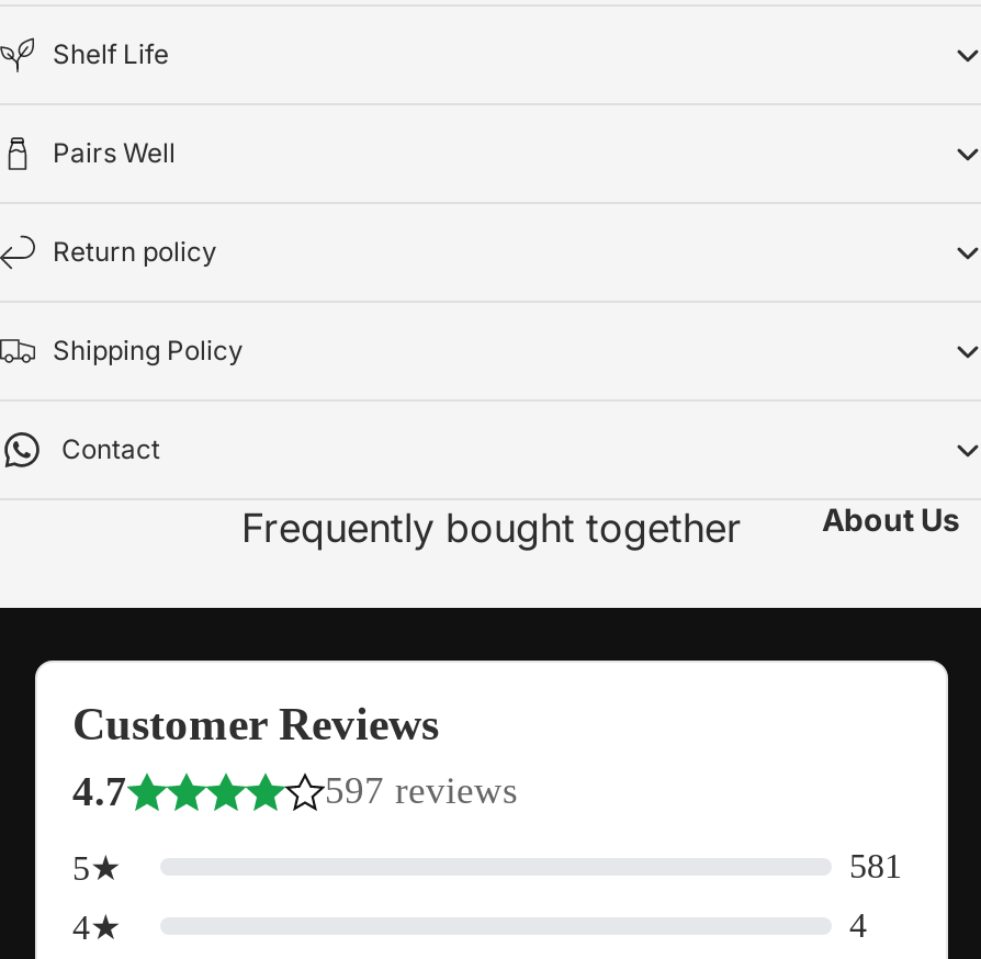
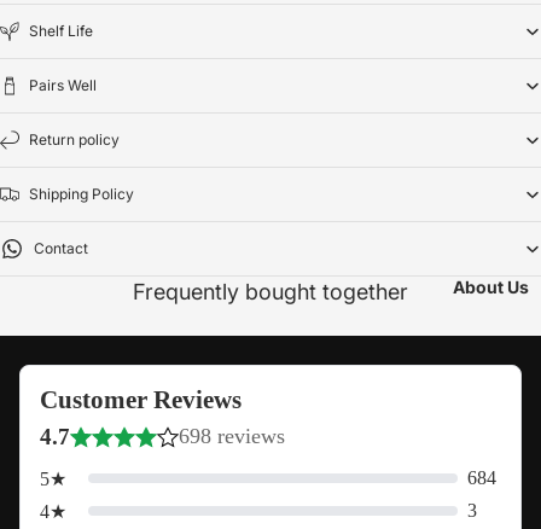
- 597 reviews
+ 698 reviews

- 581
+ 684

- 4
+ 3
